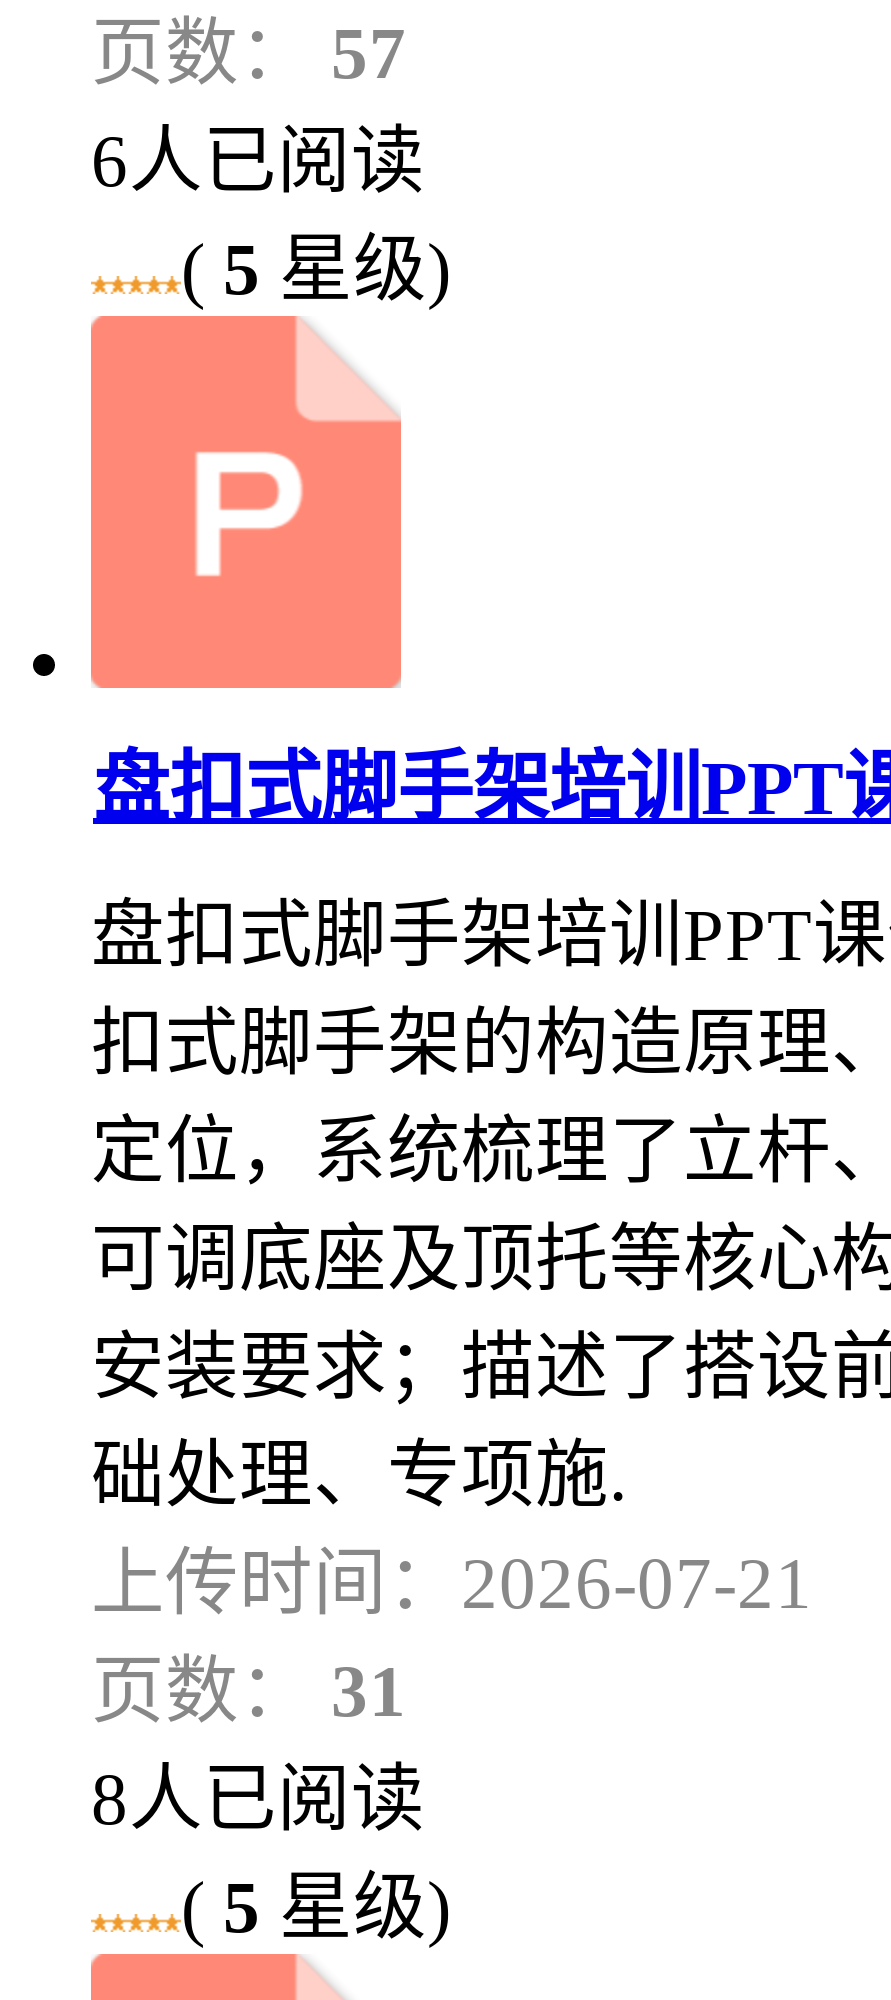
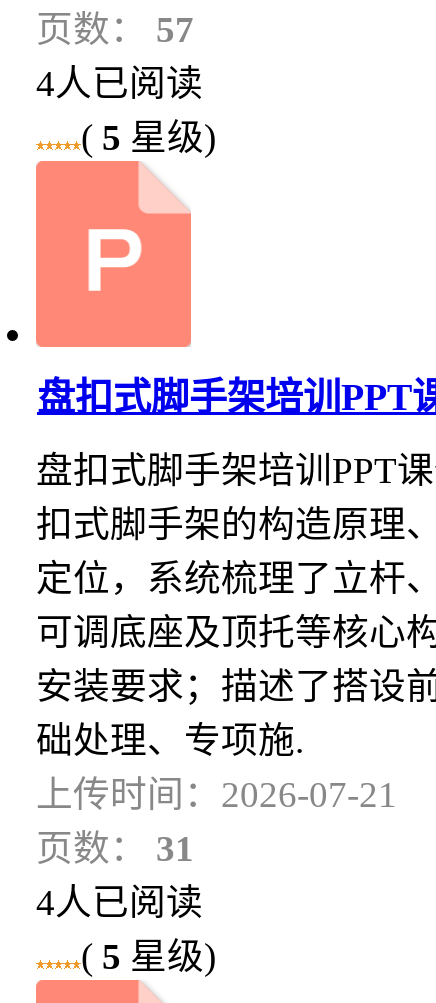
- 6人已阅读
+ 4人已阅读

- 8人已阅读
+ 4人已阅读
